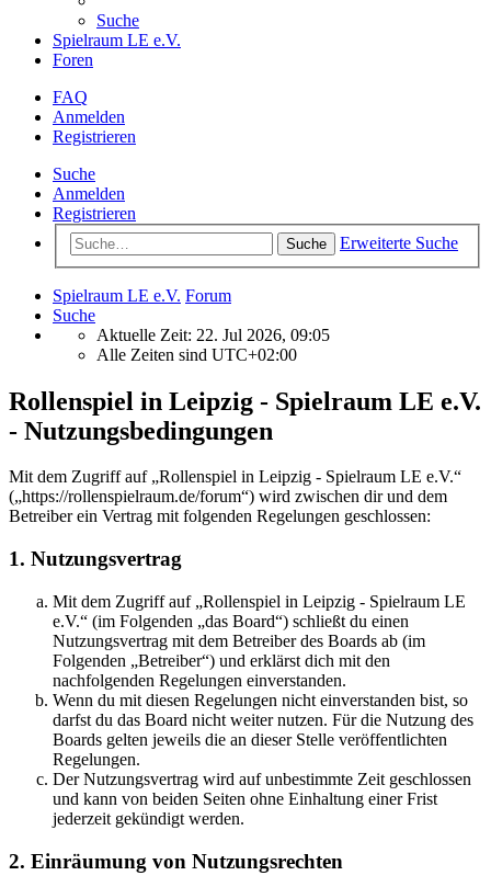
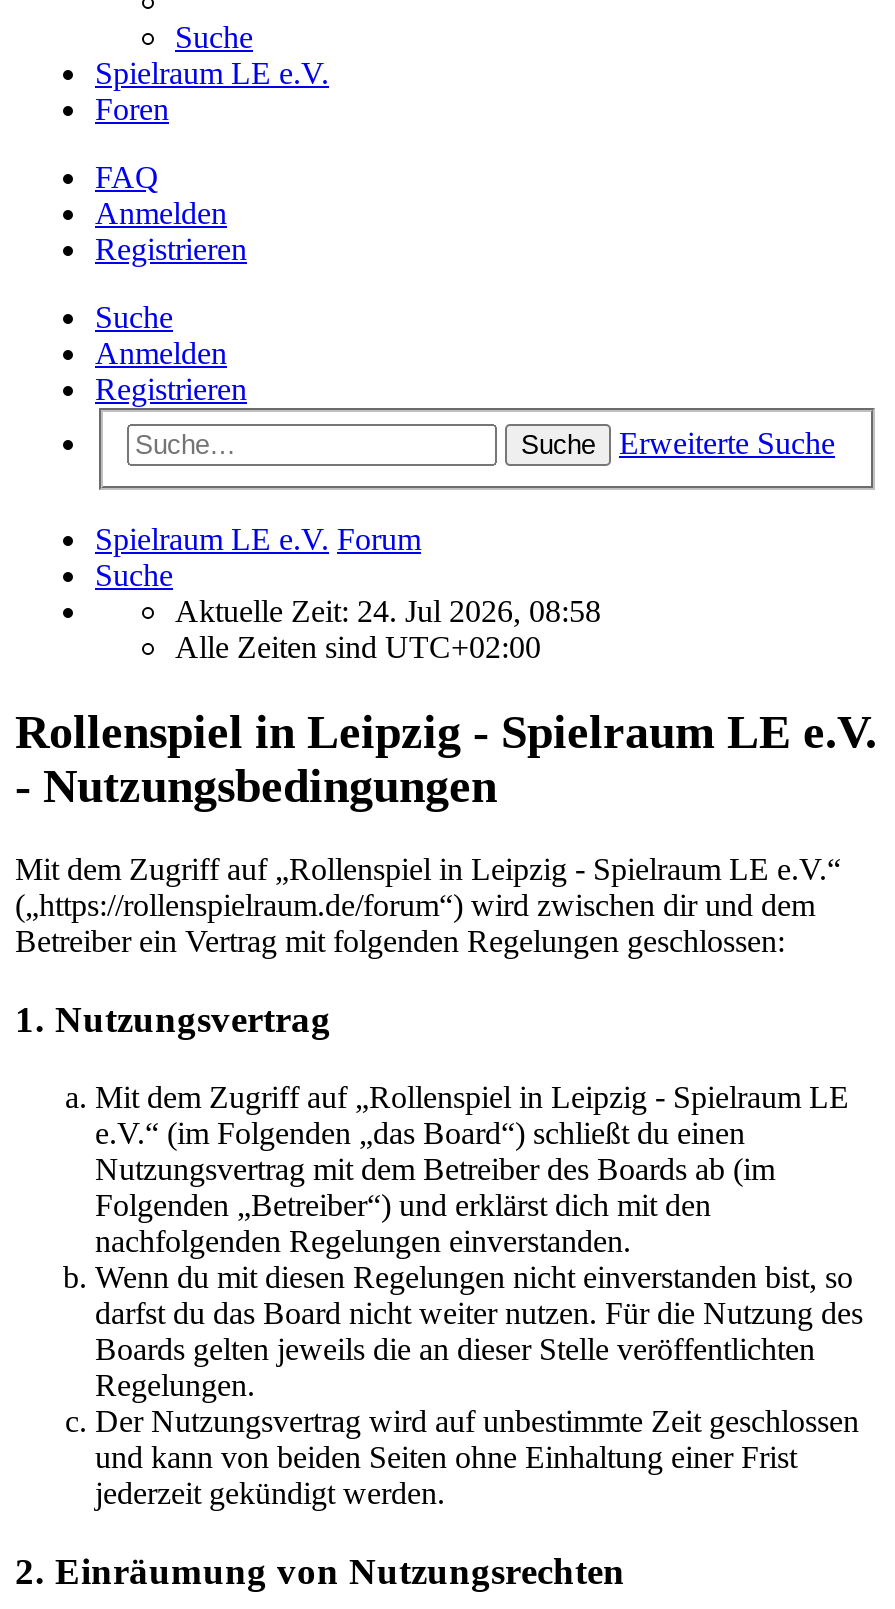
- Aktuelle Zeit: 22. Jul 2026, 09:05
+ Aktuelle Zeit: 24. Jul 2026, 08:58
